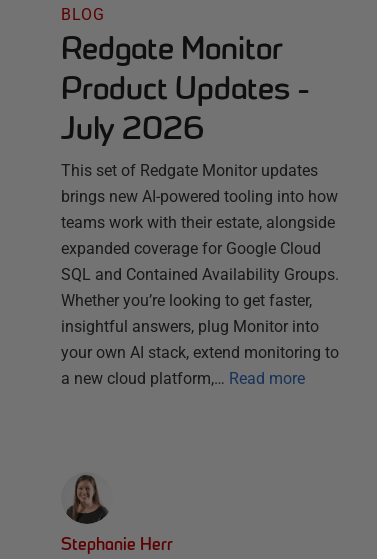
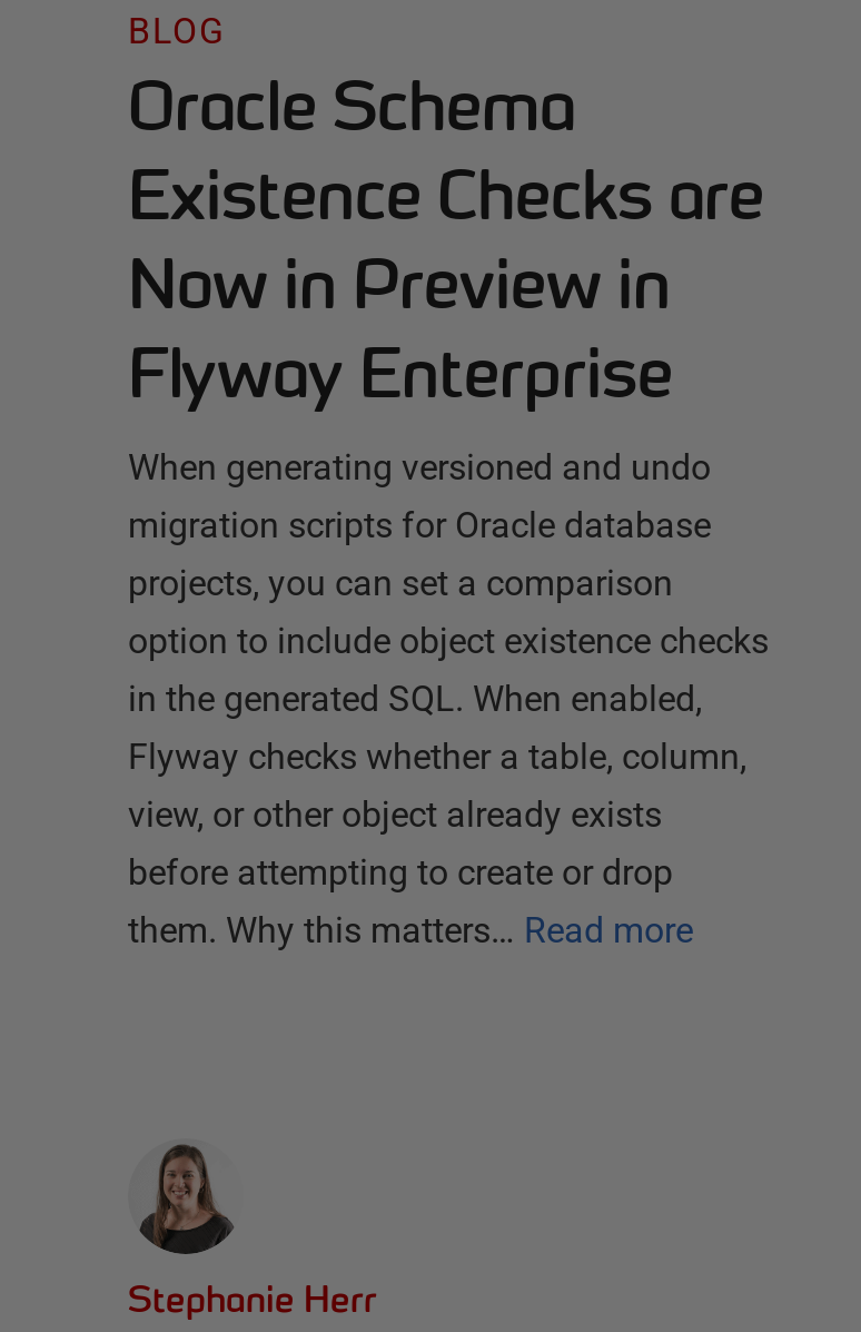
- Redgate Monitor
- Product Updates -
- July 2026
- This set of Redgate Monitor updates
- brings new AI-powered tooling into how
- teams work with their estate, alongside
- expanded coverage for Google Cloud
- SQL and Contained Availability Groups.
- Whether you’re looking to get faster,
- insightful answers, plug Monitor into
- your own AI stack, extend monitoring to
- a new cloud platform,… Read more
+ Oracle Schema
+ Existence Checks are
+ Now in Preview in
+ Flyway Enterprise
+ When generating versioned and undo
+ migration scripts for Oracle database
+ projects, you can set a comparison
+ option to include object existence checks
+ in the generated SQL. When enabled,
+ Flyway checks whether a table, column,
+ view, or other object already exists
+ before attempting to create or drop
+ them. Why this matters… Read more
